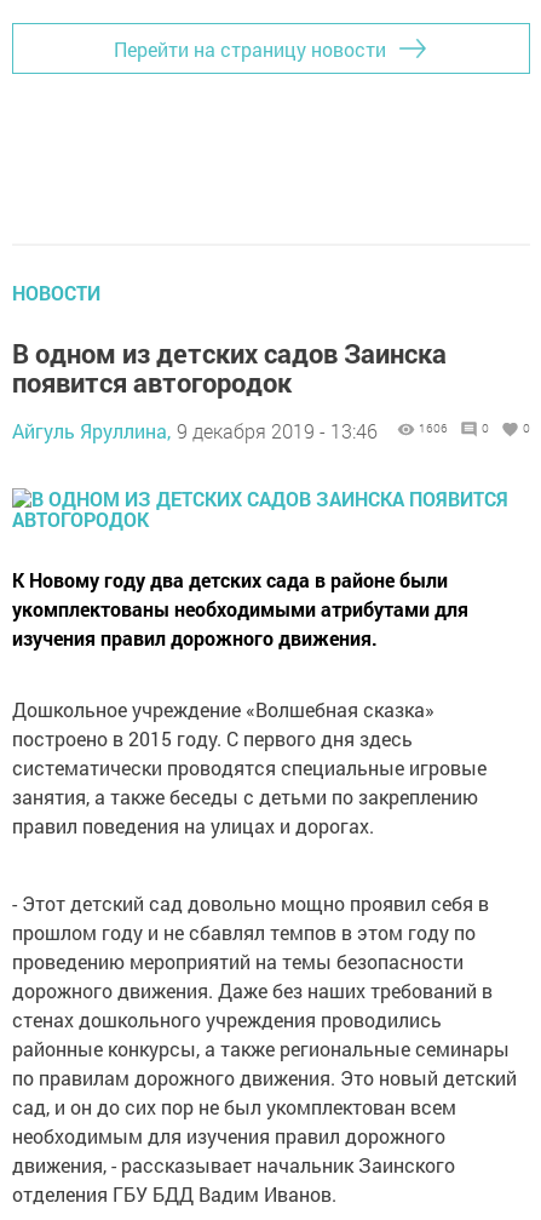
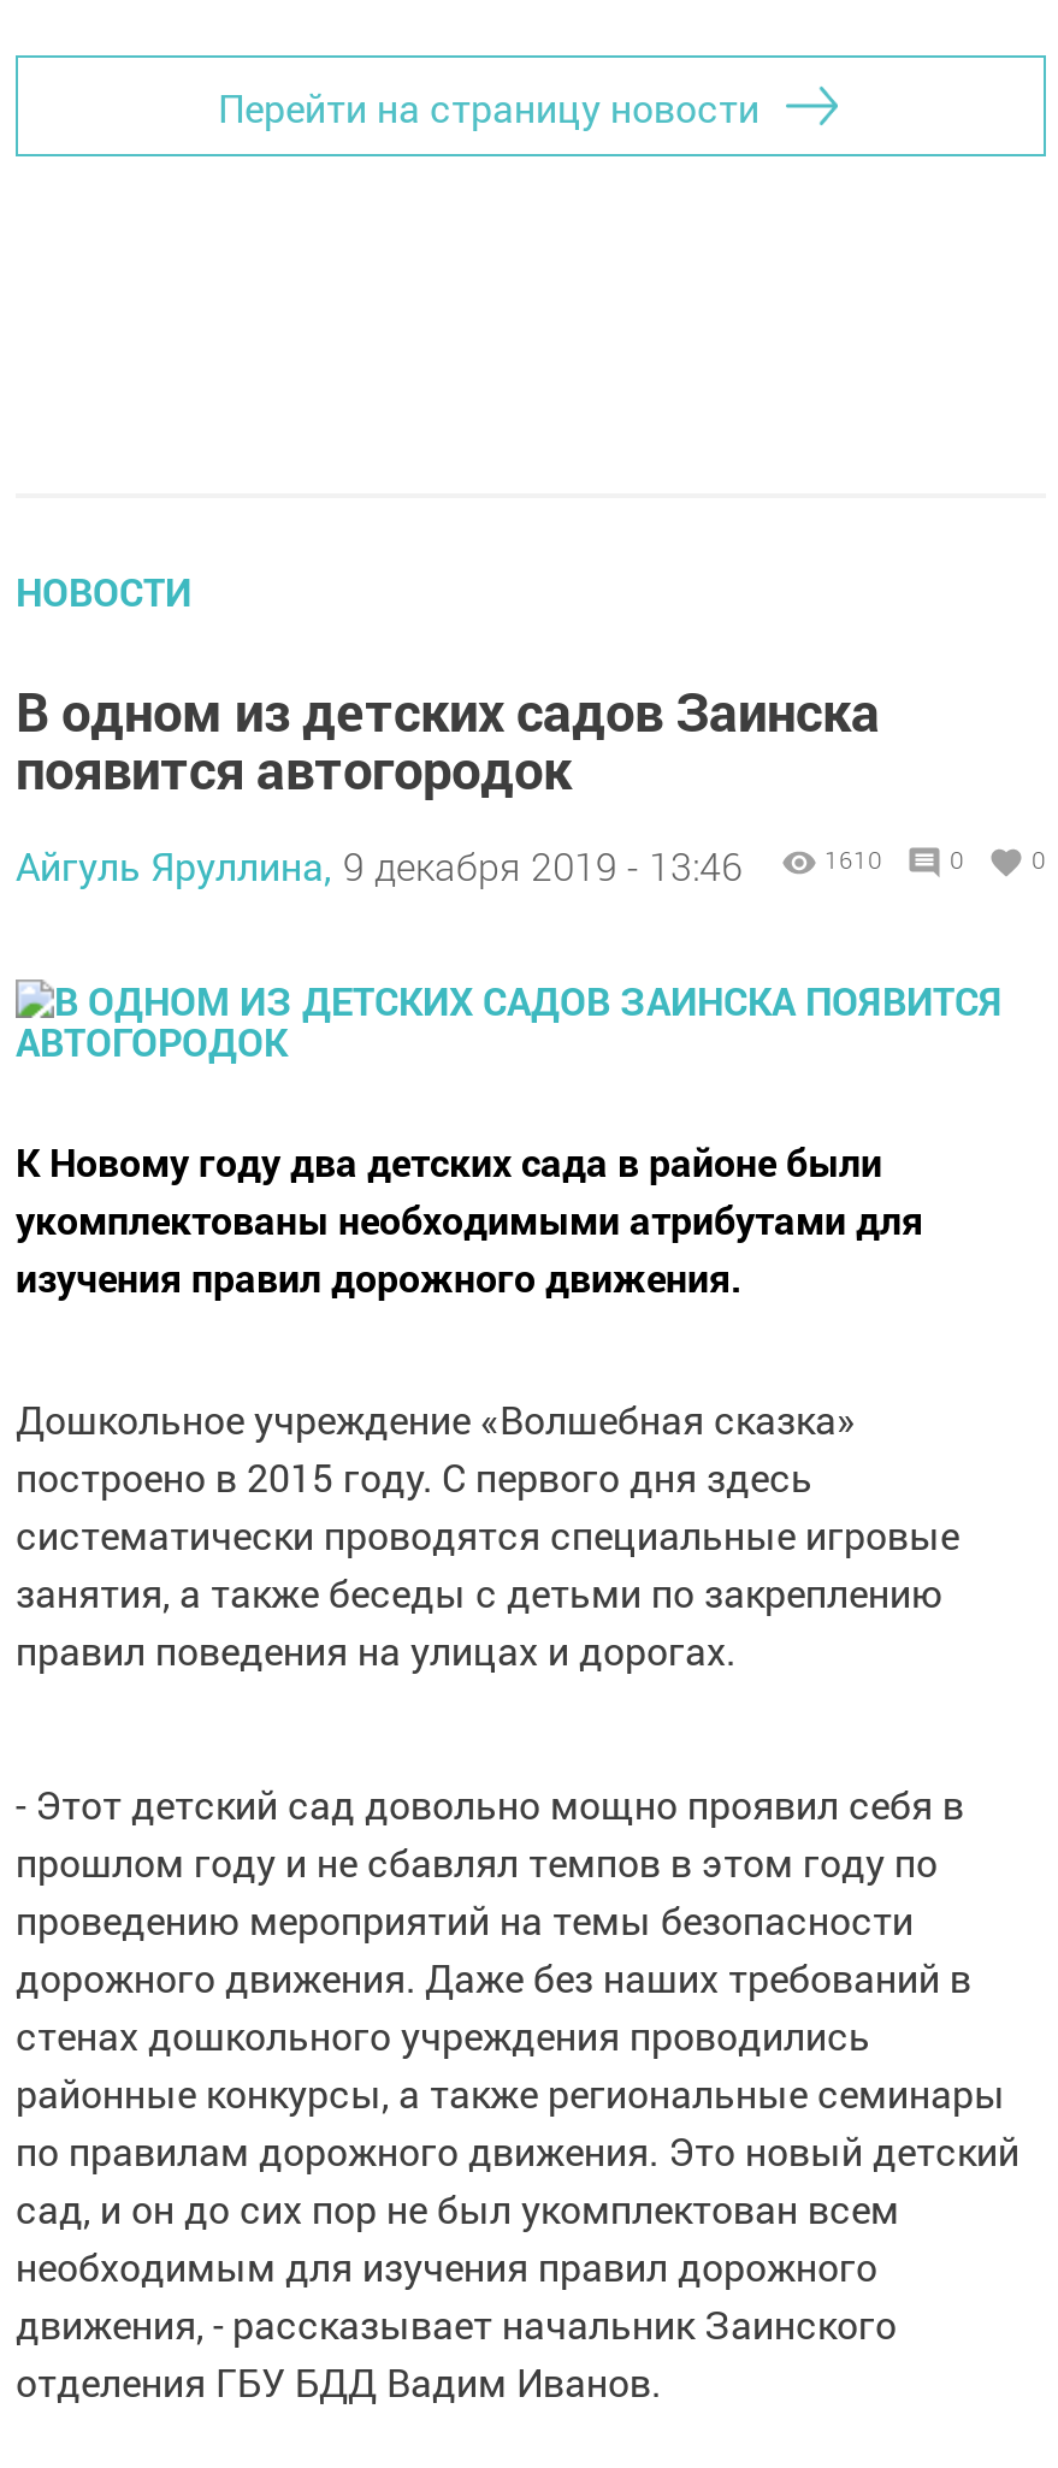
- 1606
+ 1610
